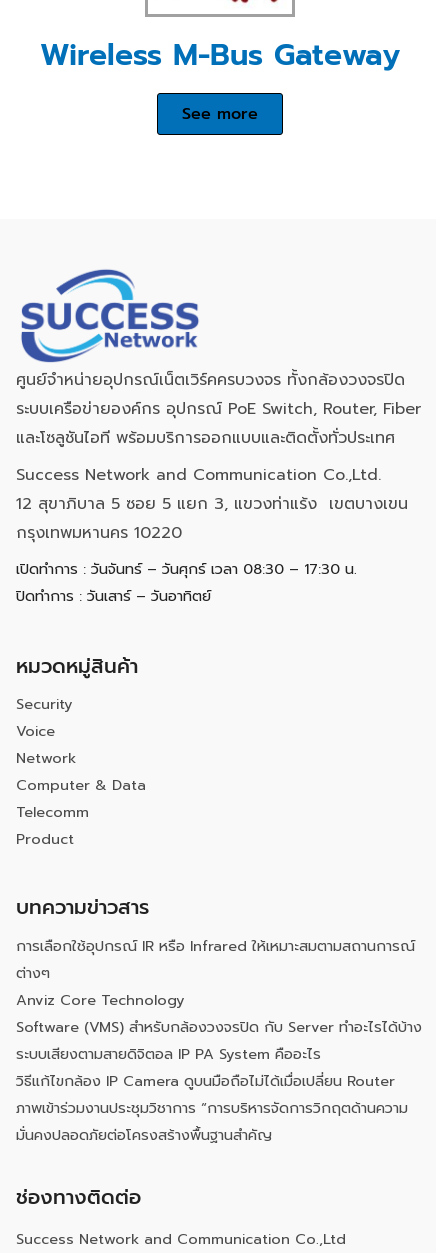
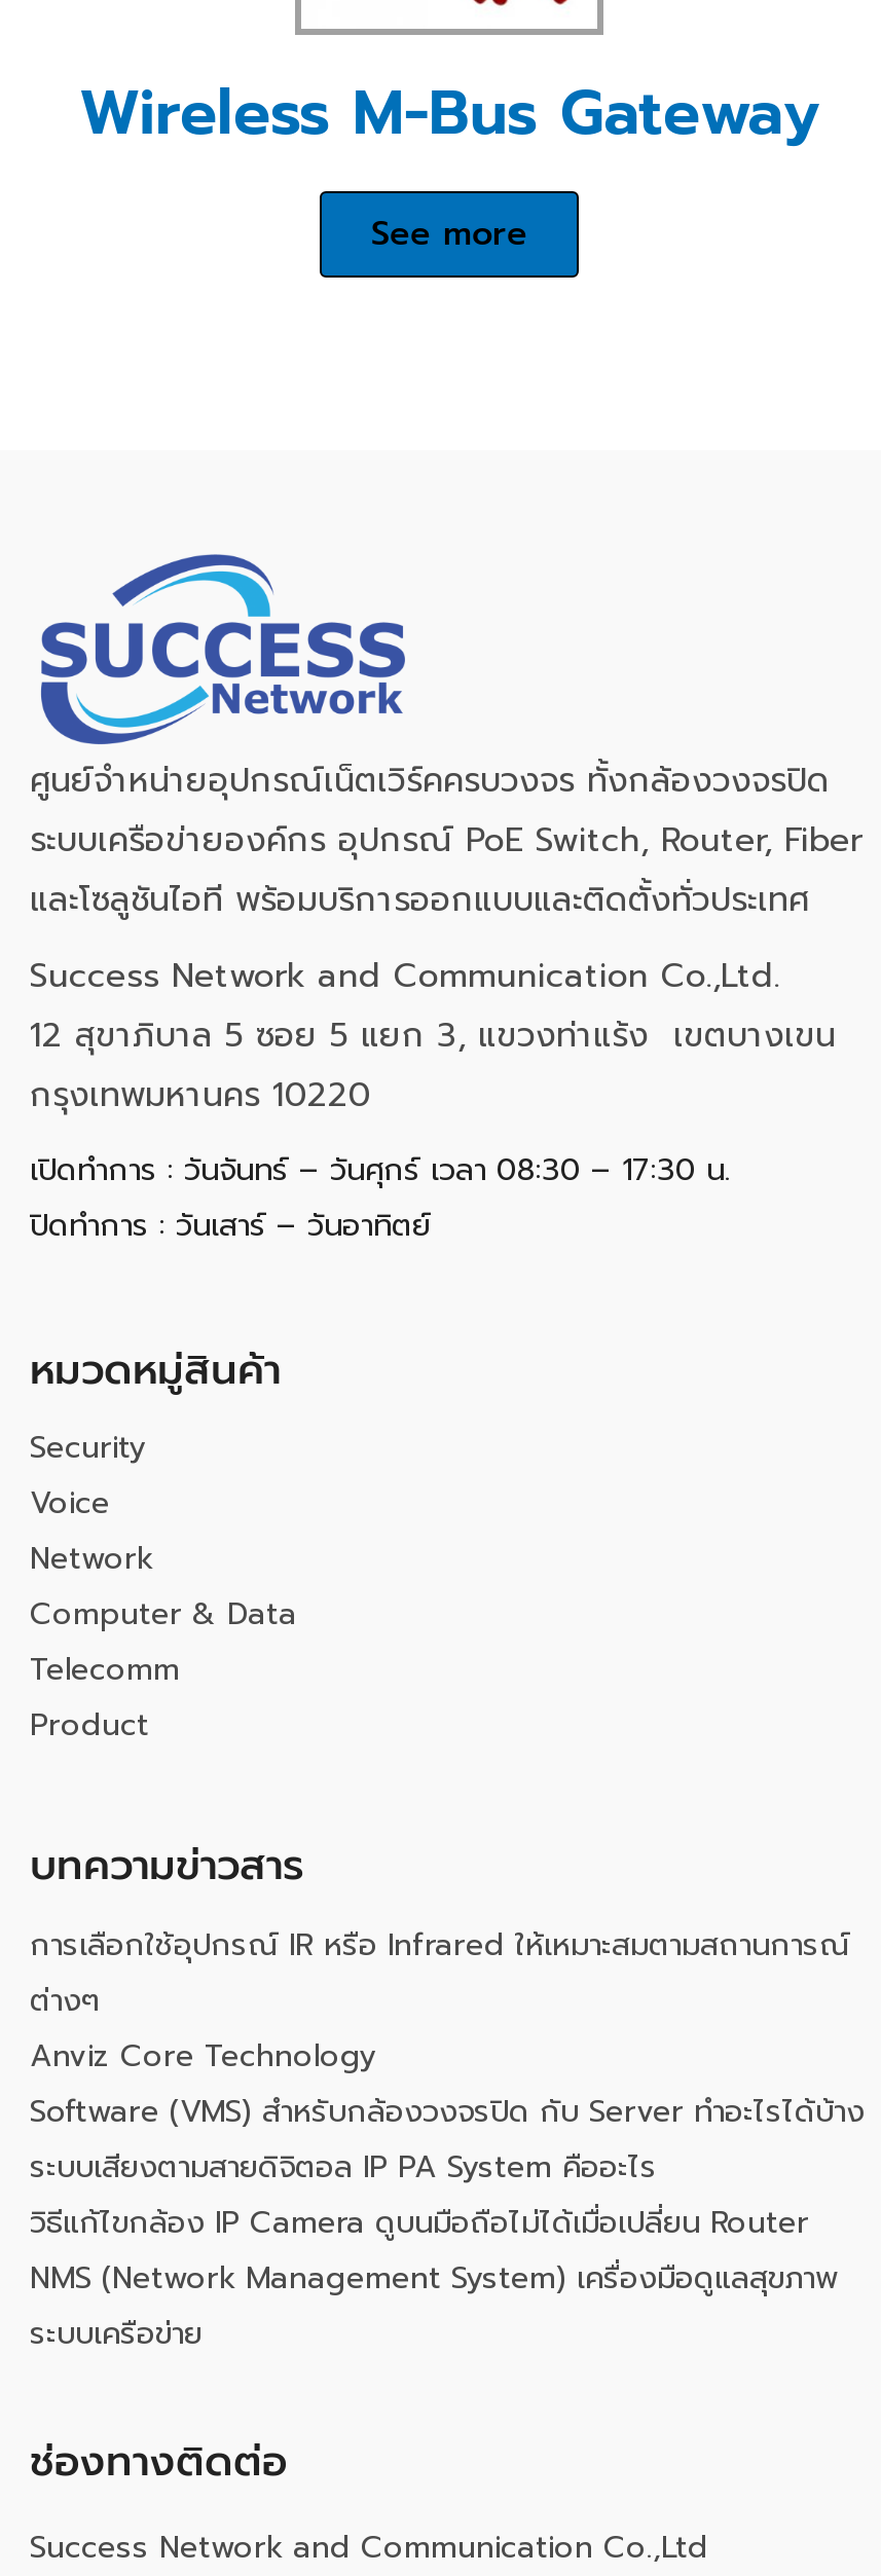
- ภาพเข้าร่วมงานประชุมวิชาการ “การบริหารจัดการวิกฤตด้านความ
- มั่นคงปลอดภัยต่อโครงสร้างพื้นฐานสำคัญ
+ NMS (Network Management System) เครื่องมือดูแลสุขภาพ
+ ระบบเครือข่าย
